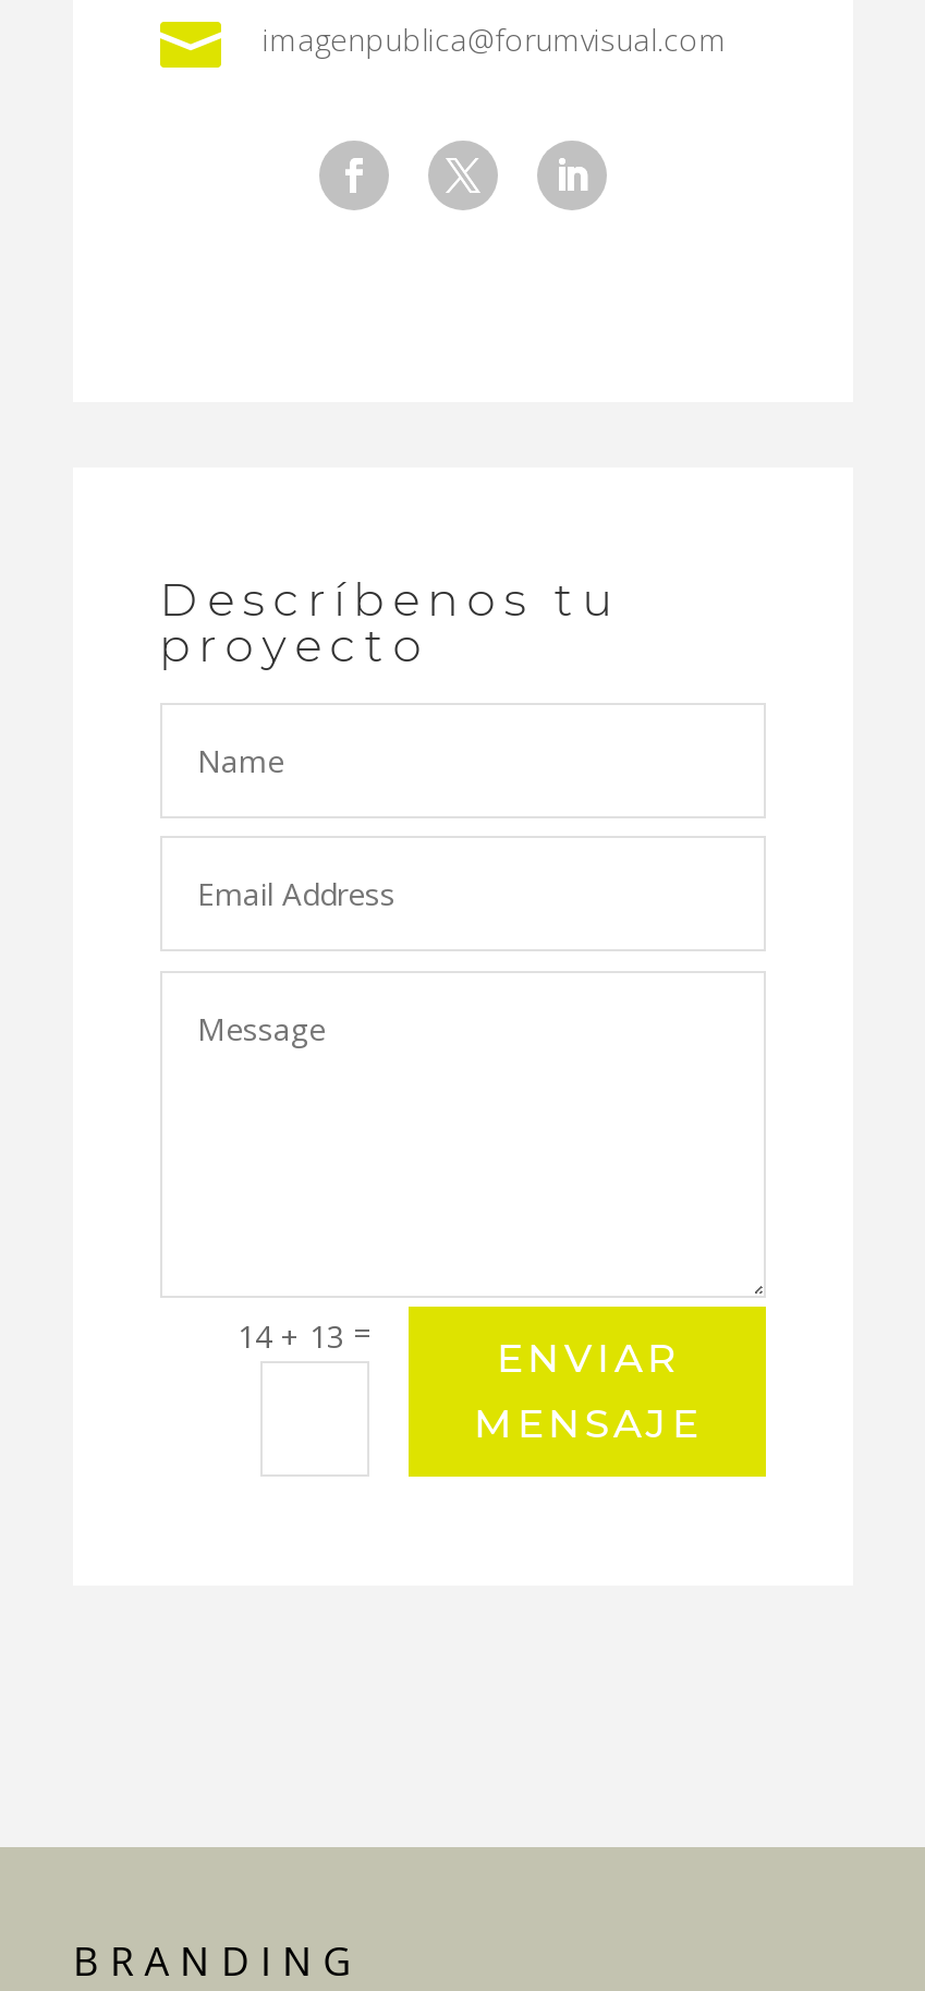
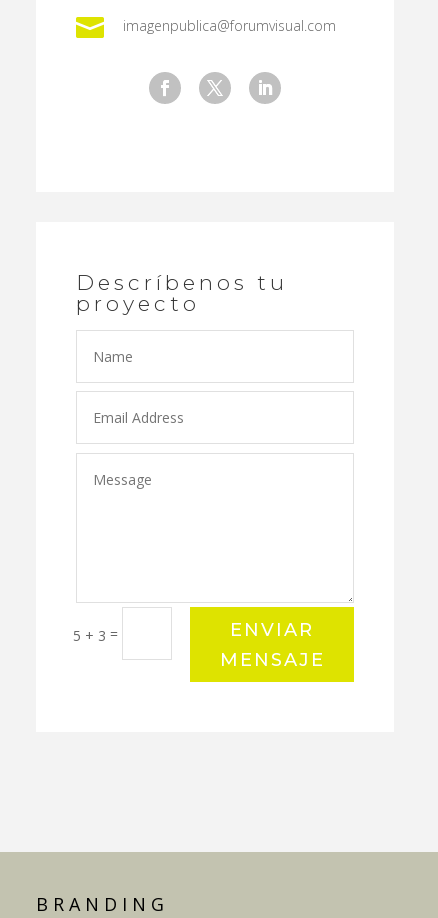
- 14 + 13 =
+ 5 + 3 =
